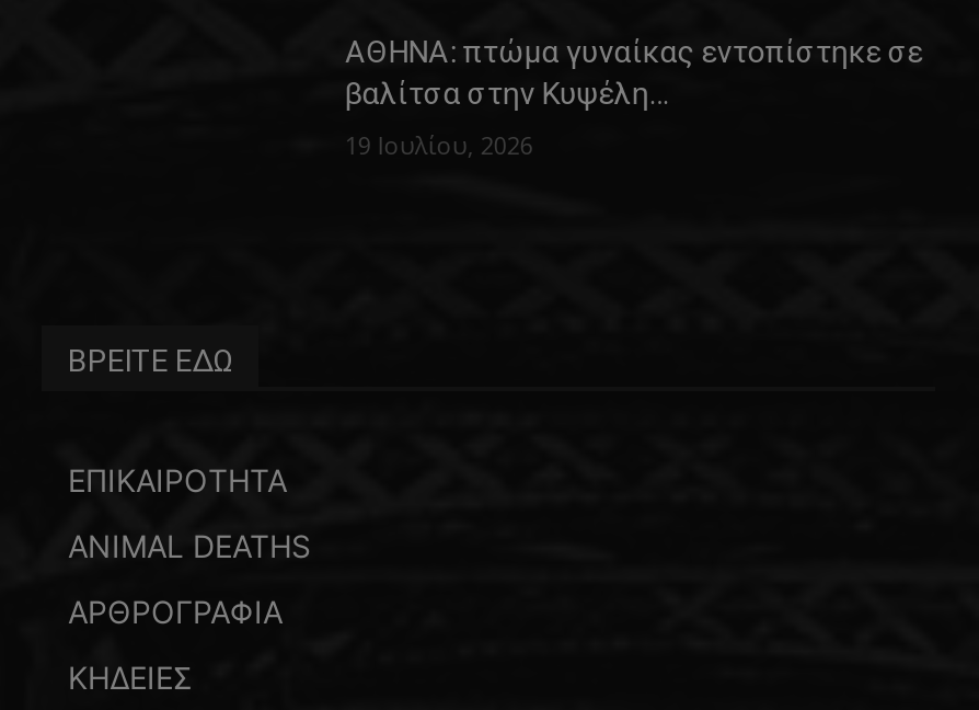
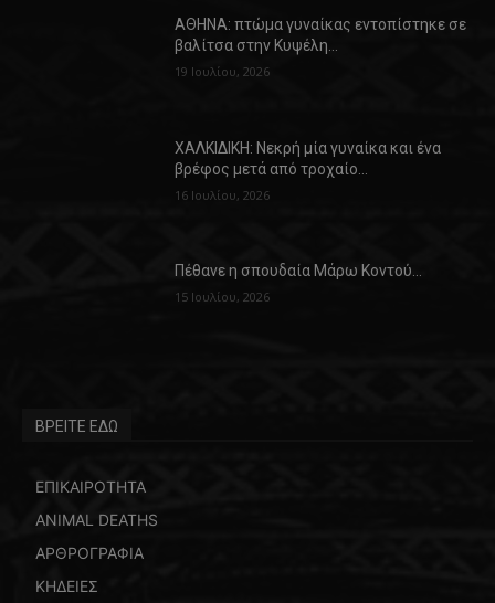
+ ΧΑΛΚΙΔΙΚΗ: Νεκρή μία γυναίκα και ένα
+ βρέφος μετά από τροχαίο…
+ 16 Ιουλίου, 2026

+ Πέθανε η σπουδαία Μάρω Κοντού…
+ 15 Ιουλίου, 2026
